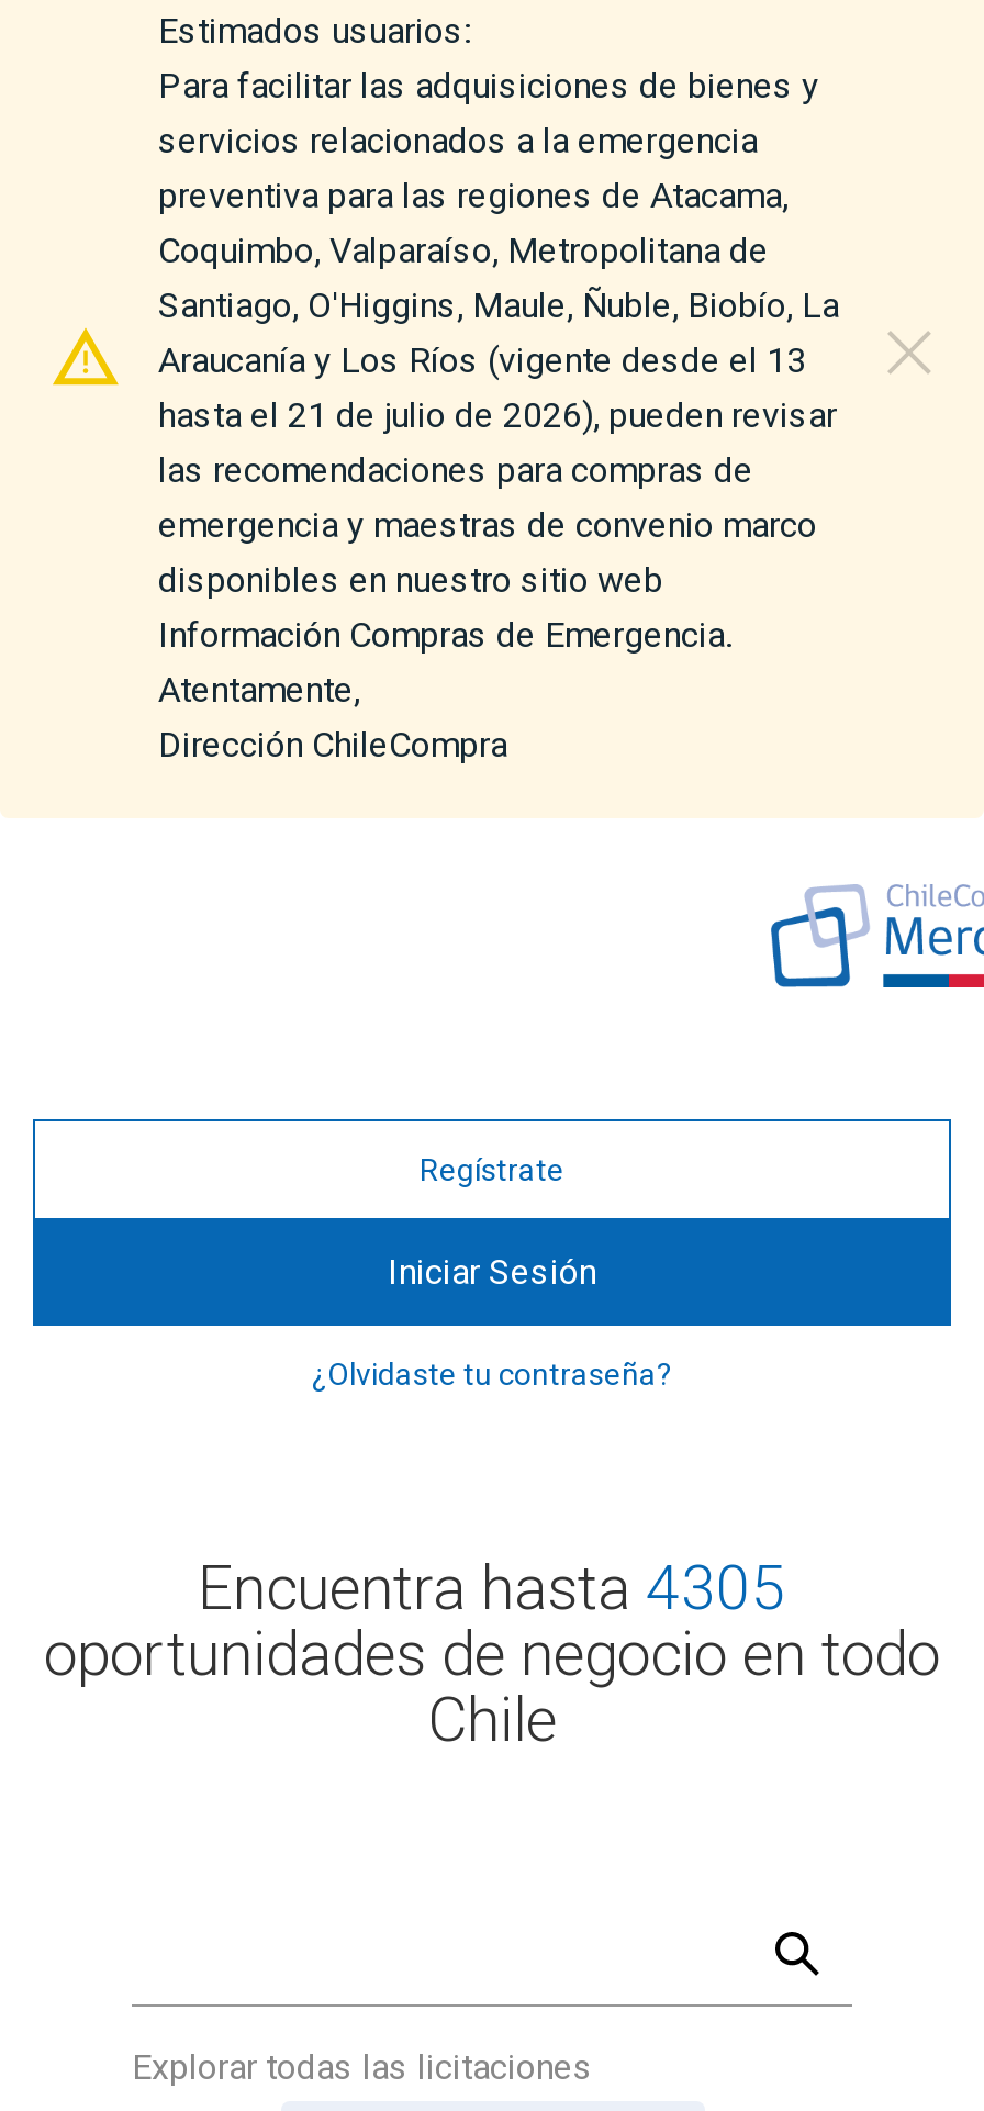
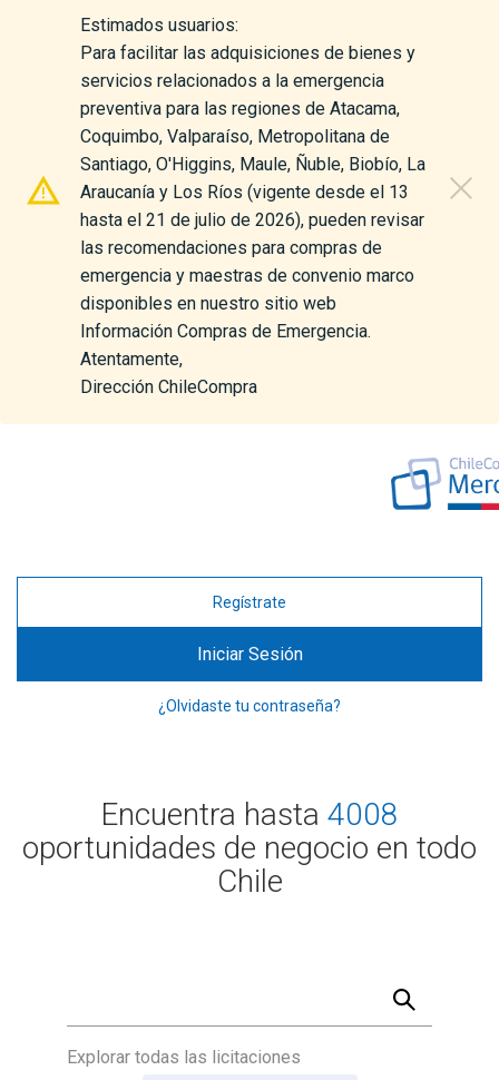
- Encuentra hasta 4305
+ Encuentra hasta 4008
